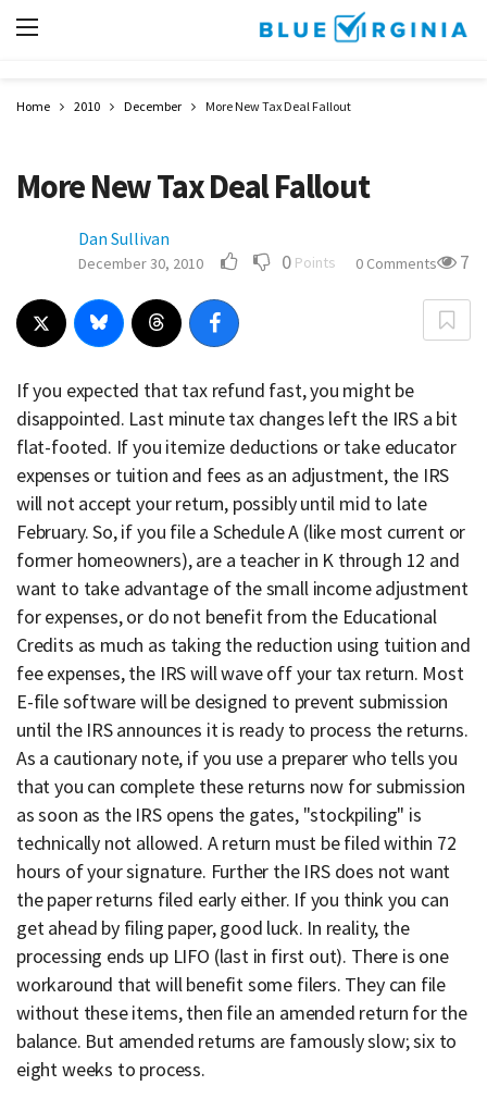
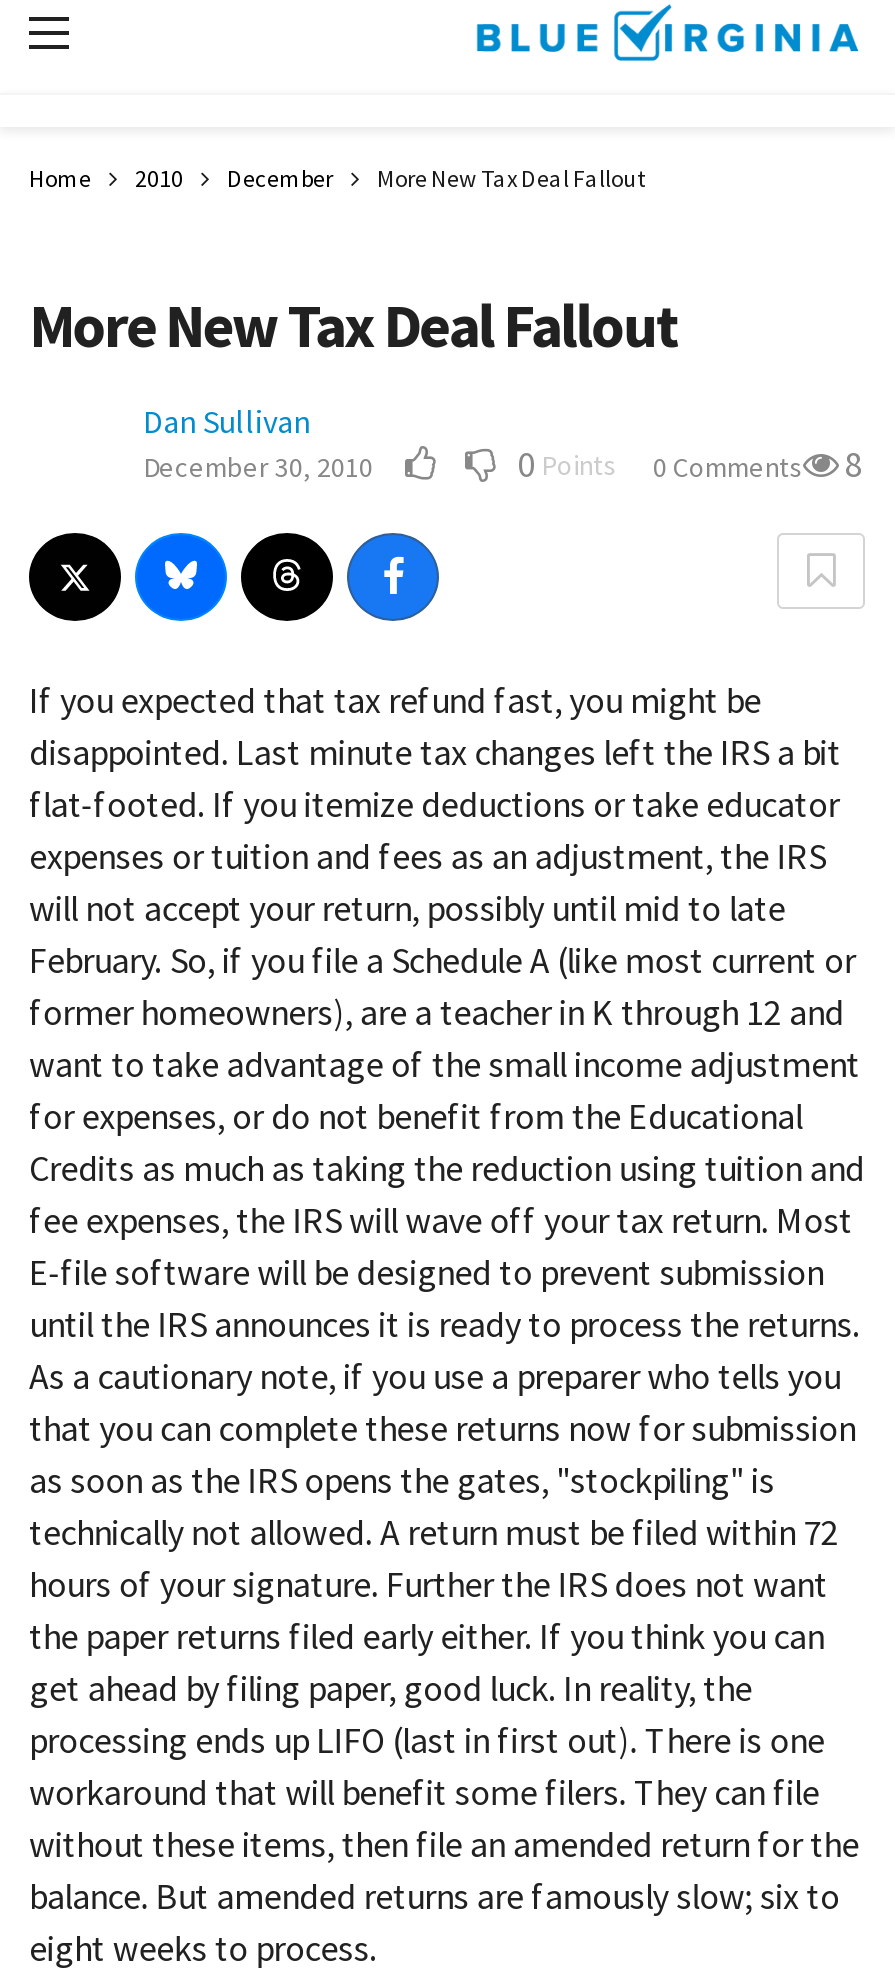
- 0 Points 0 Comments 7
+ 0 Points 0 Comments 8
